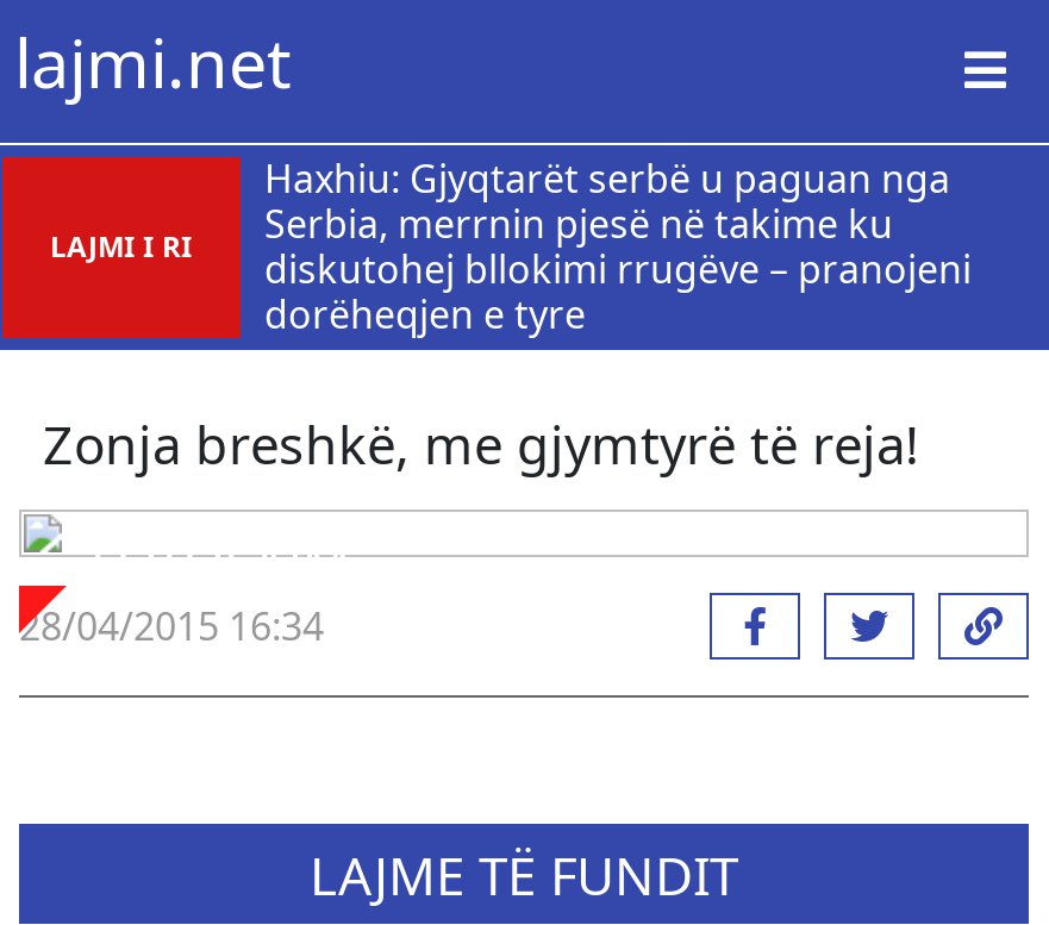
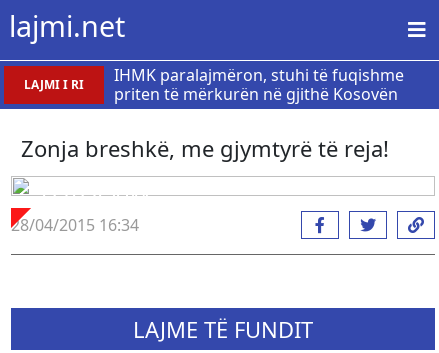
- Haxhiu: Gjyqtarët serbë u paguan nga
- Serbia, merrnin pjesë në takime ku
- diskutohej bllokimi rrugëve – pranojeni
- dorëheqjen e tyre
+ IHMK paralajmëron, stuhi të fuqishme
+ priten të mërkurën në gjithë Kosovën
